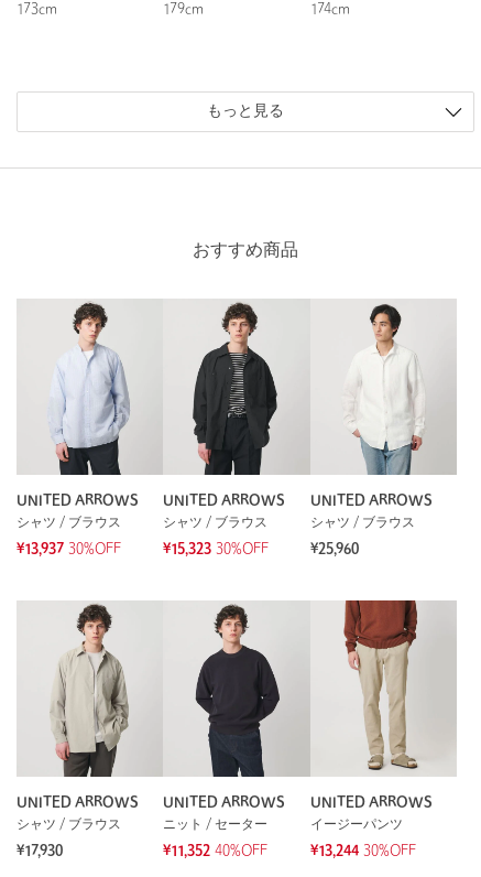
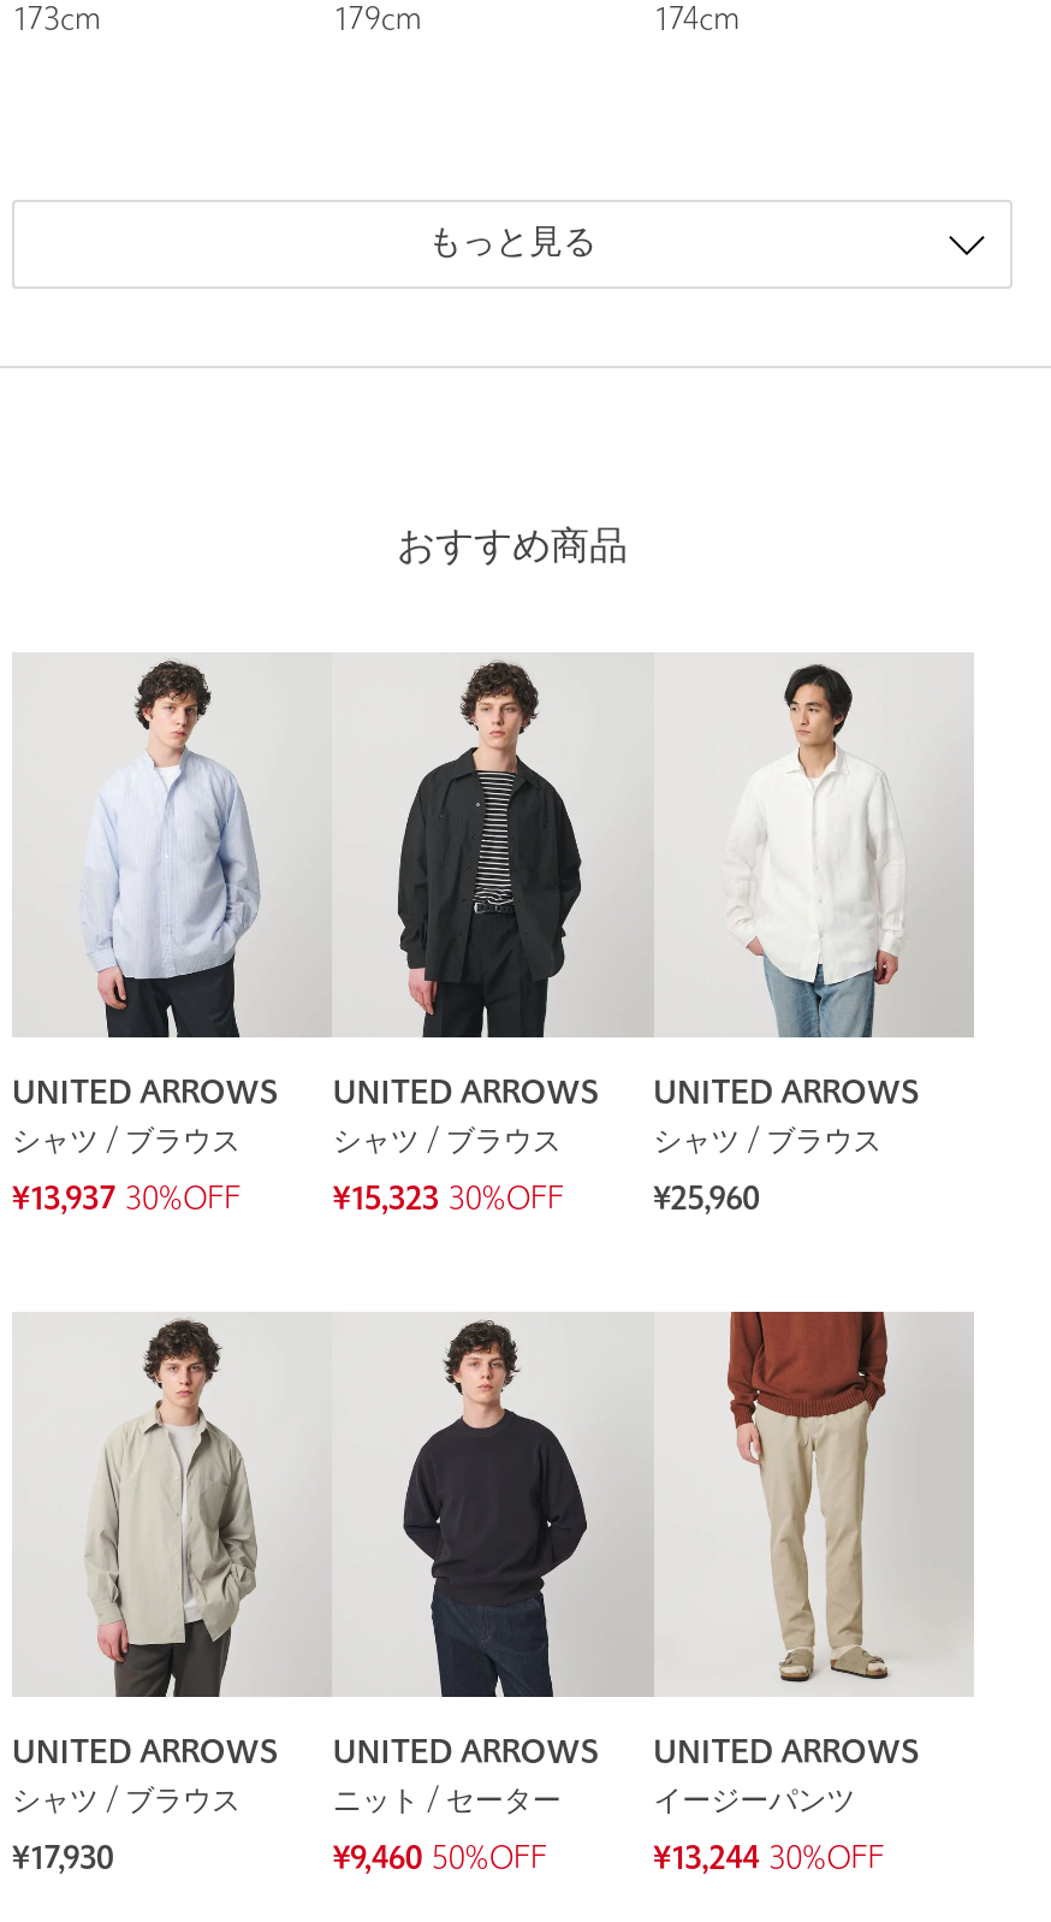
- ¥11,352 40%OFF
+ ¥9,460 50%OFF
